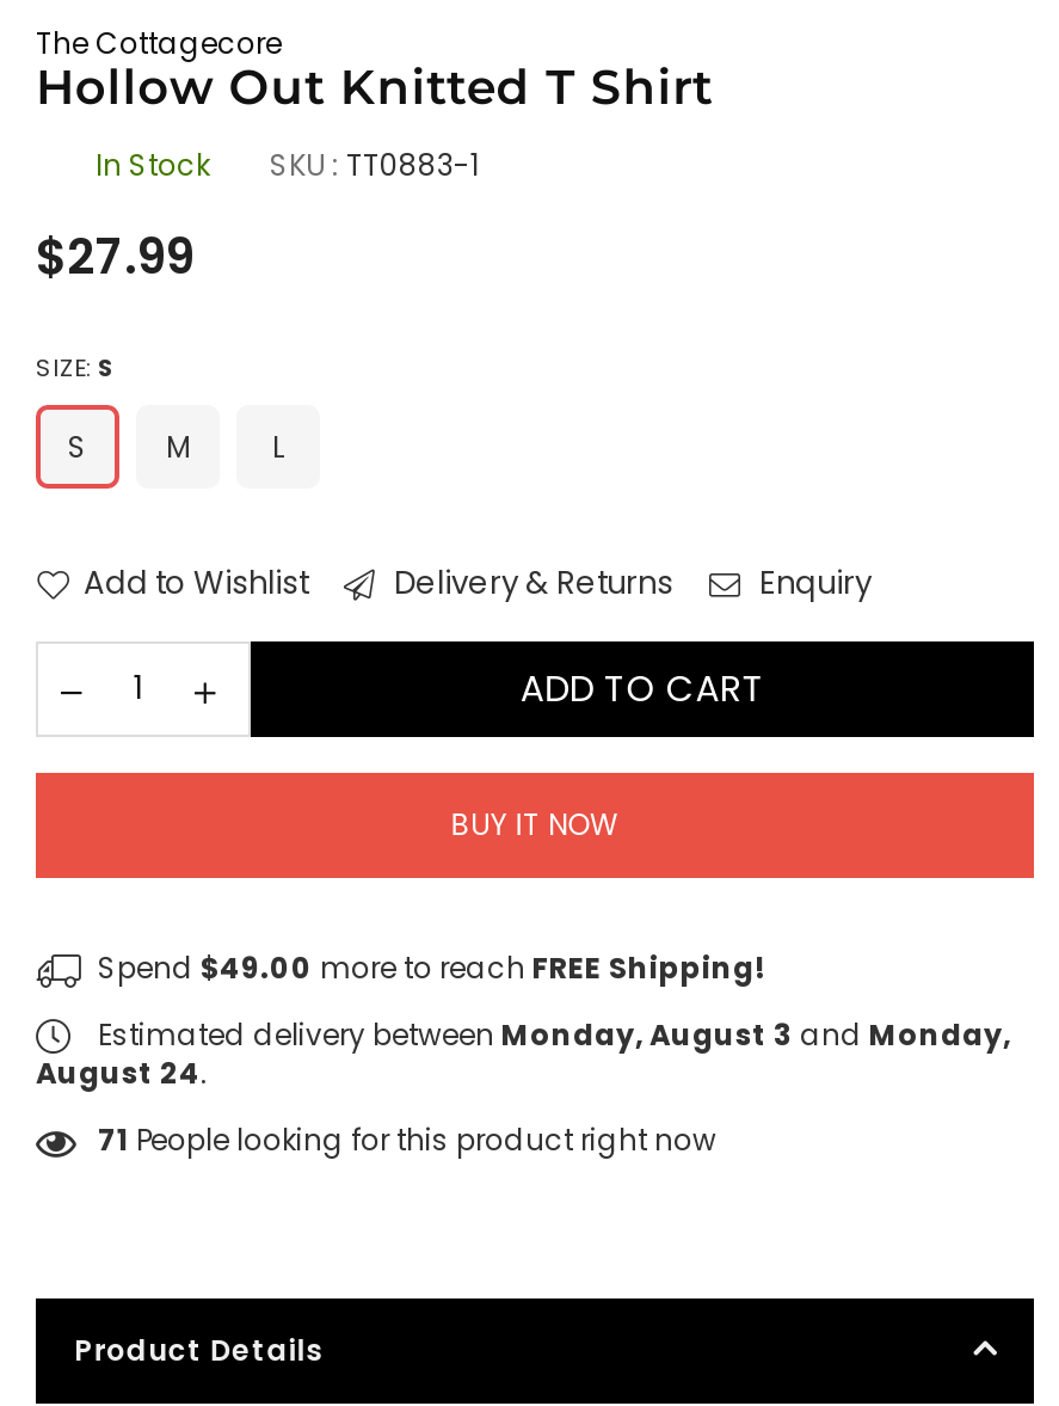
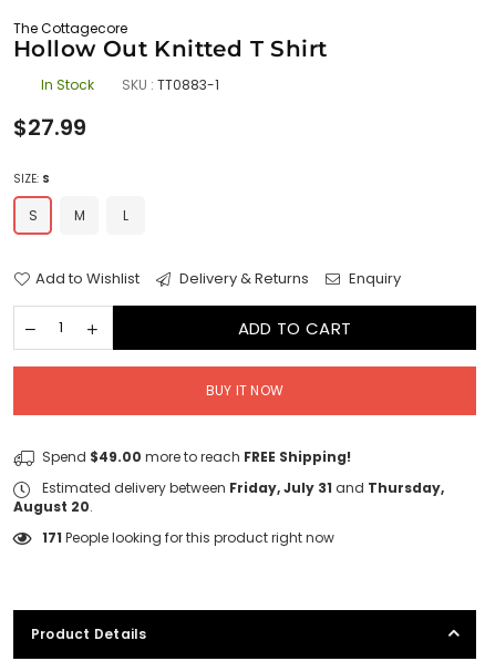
- Estimated delivery between Monday, August 3 and Monday,
+ Estimated delivery between Friday, July 31 and Thursday,

- August 24.
+ August 20.

- 71 People looking for this product right now
+ 171 People looking for this product right now
